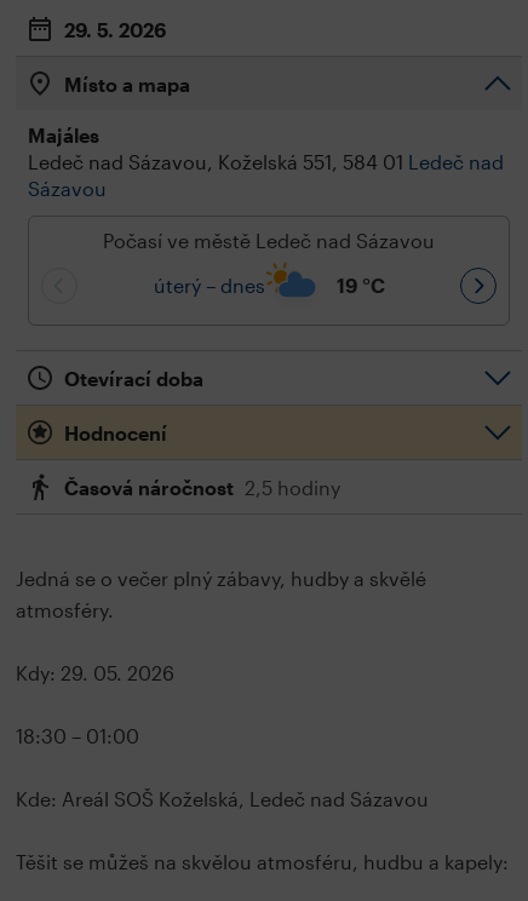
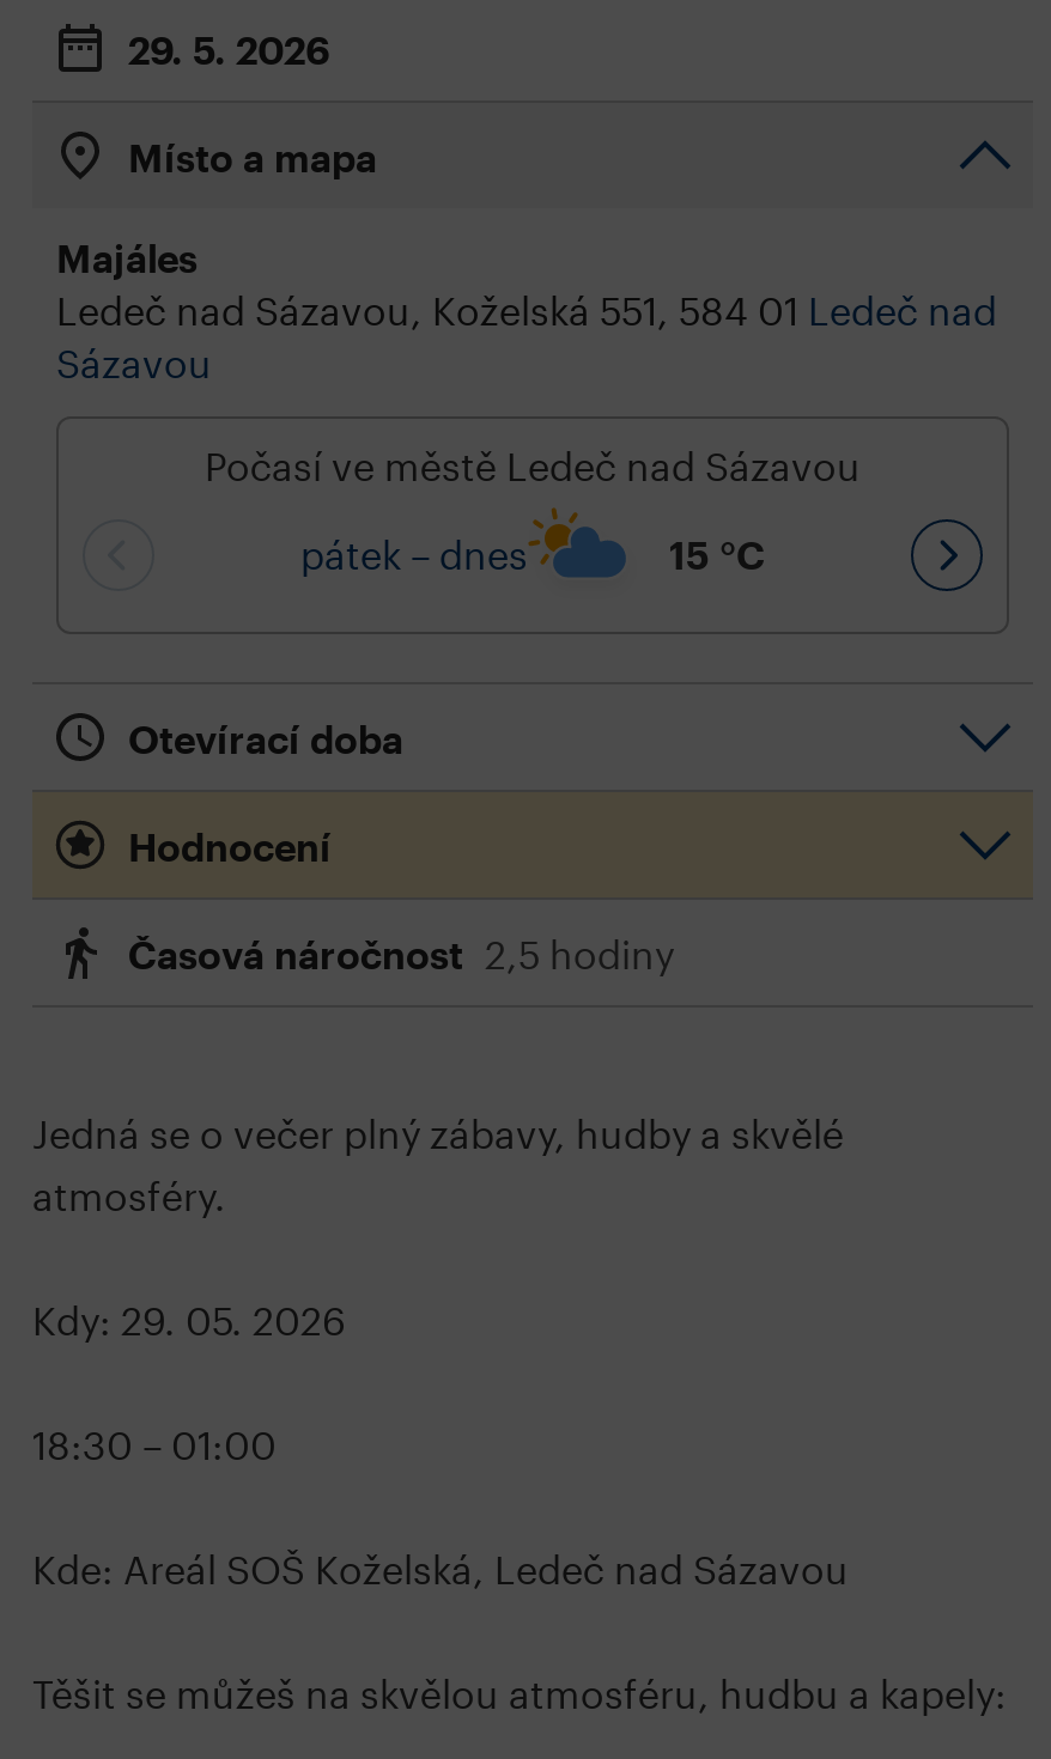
- úterý – dnes
+ pátek – dnes

- 19 °C
+ 15 °C
